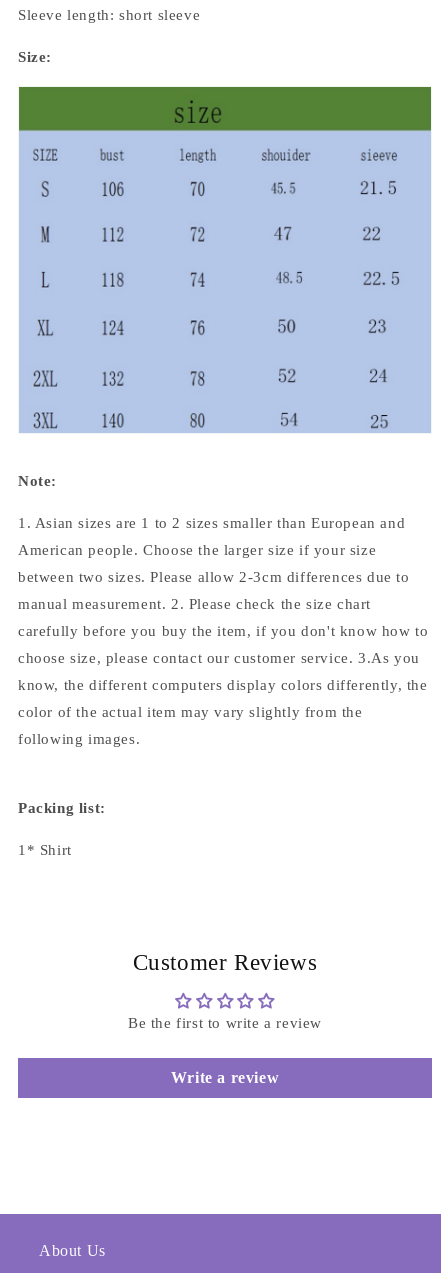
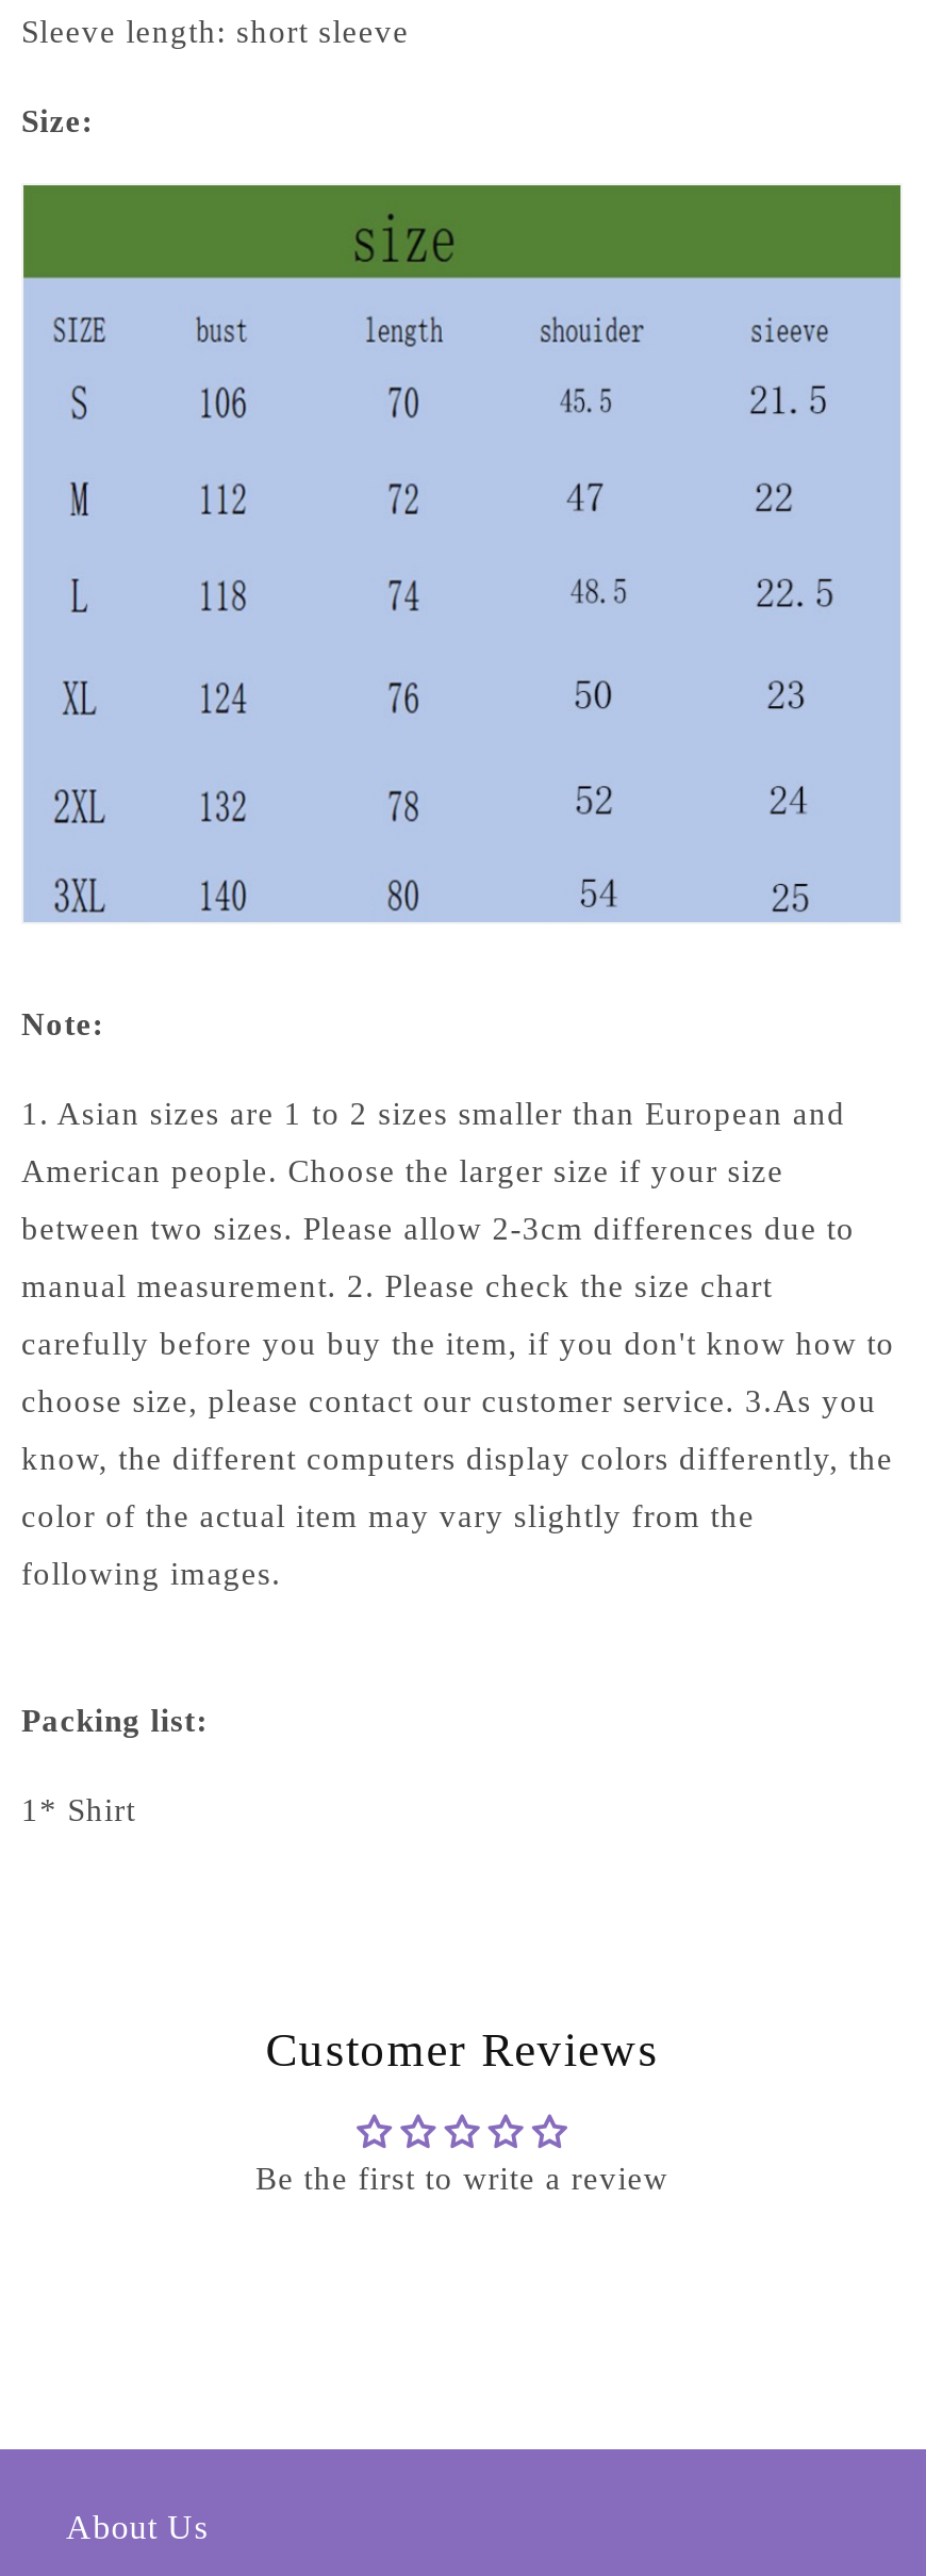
- Write a review
